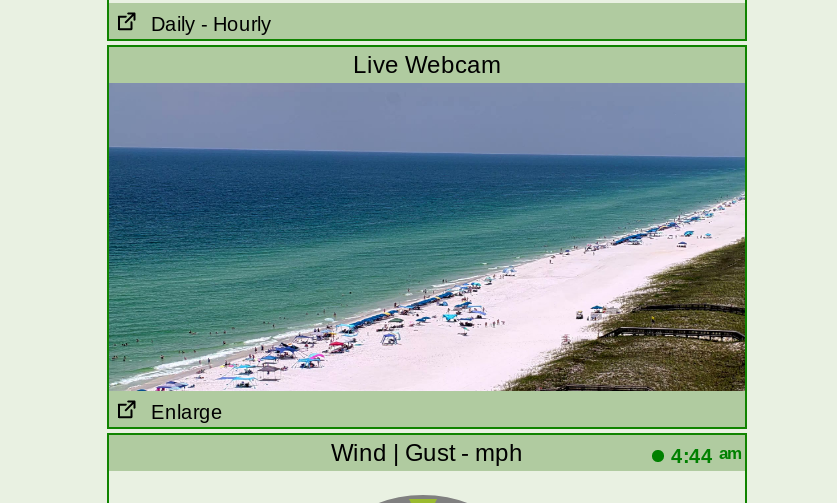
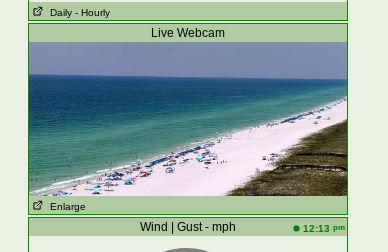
- 4:44 am
+ 12:13 pm
